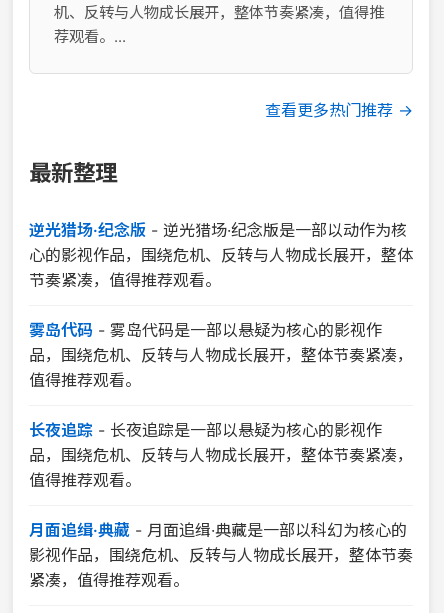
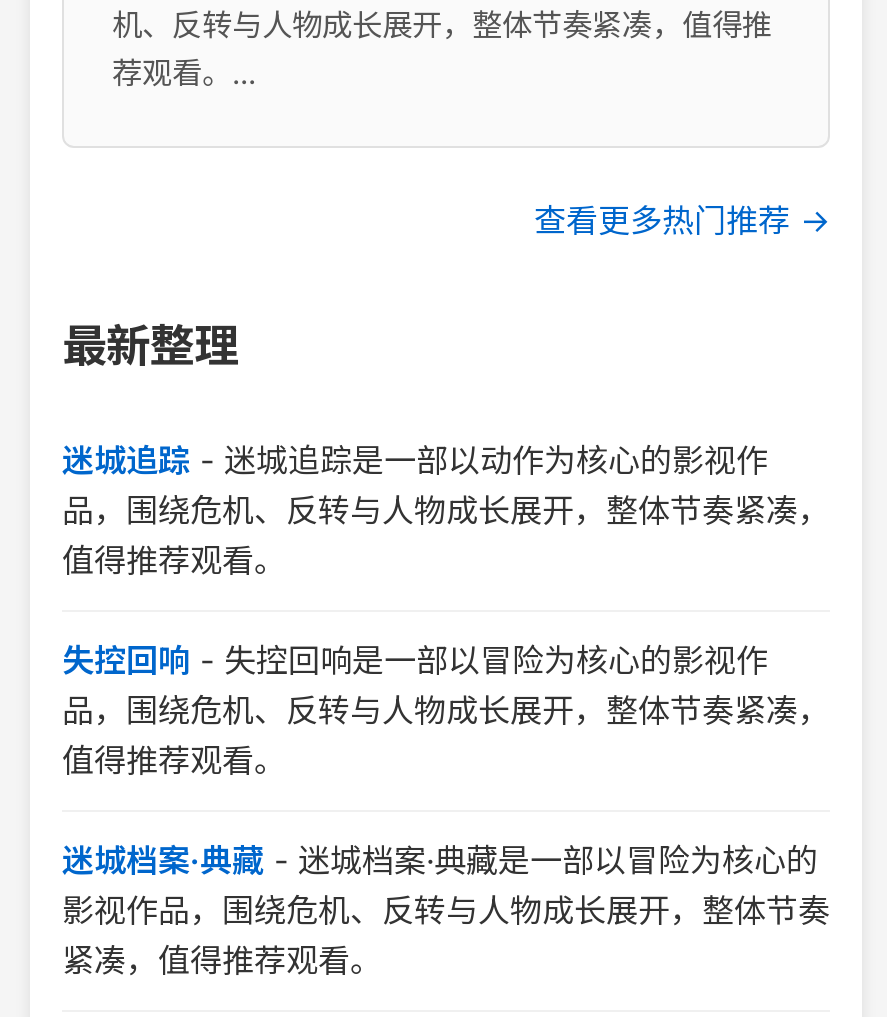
- 逆光猎场·纪念版-逆光猎场·纪念版是一部以动作为核
- 心的影视作品，围绕危机、反转与人物成长展开，整体
- 节奏紧凑，值得推荐观看。
- 雾岛代码-雾岛代码是一部以悬疑为核心的影视作
+ 迷城追踪-迷城追踪是一部以动作为核心的影视作

- 长夜追踪-长夜追踪是一部以悬疑为核心的影视作
+ 失控回响-失控回响是一部以冒险为核心的影视作

- 月面追缉·典藏-月面追缉·典藏是一部以科幻为核心的
+ 迷城档案·典藏-迷城档案·典藏是一部以冒险为核心的
